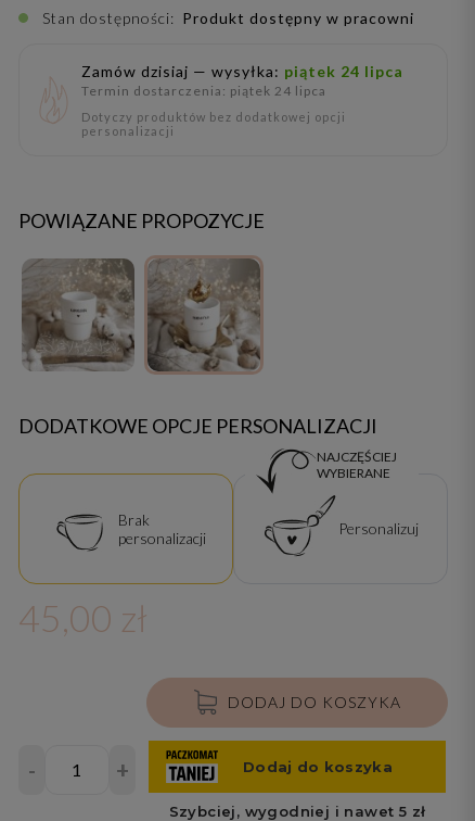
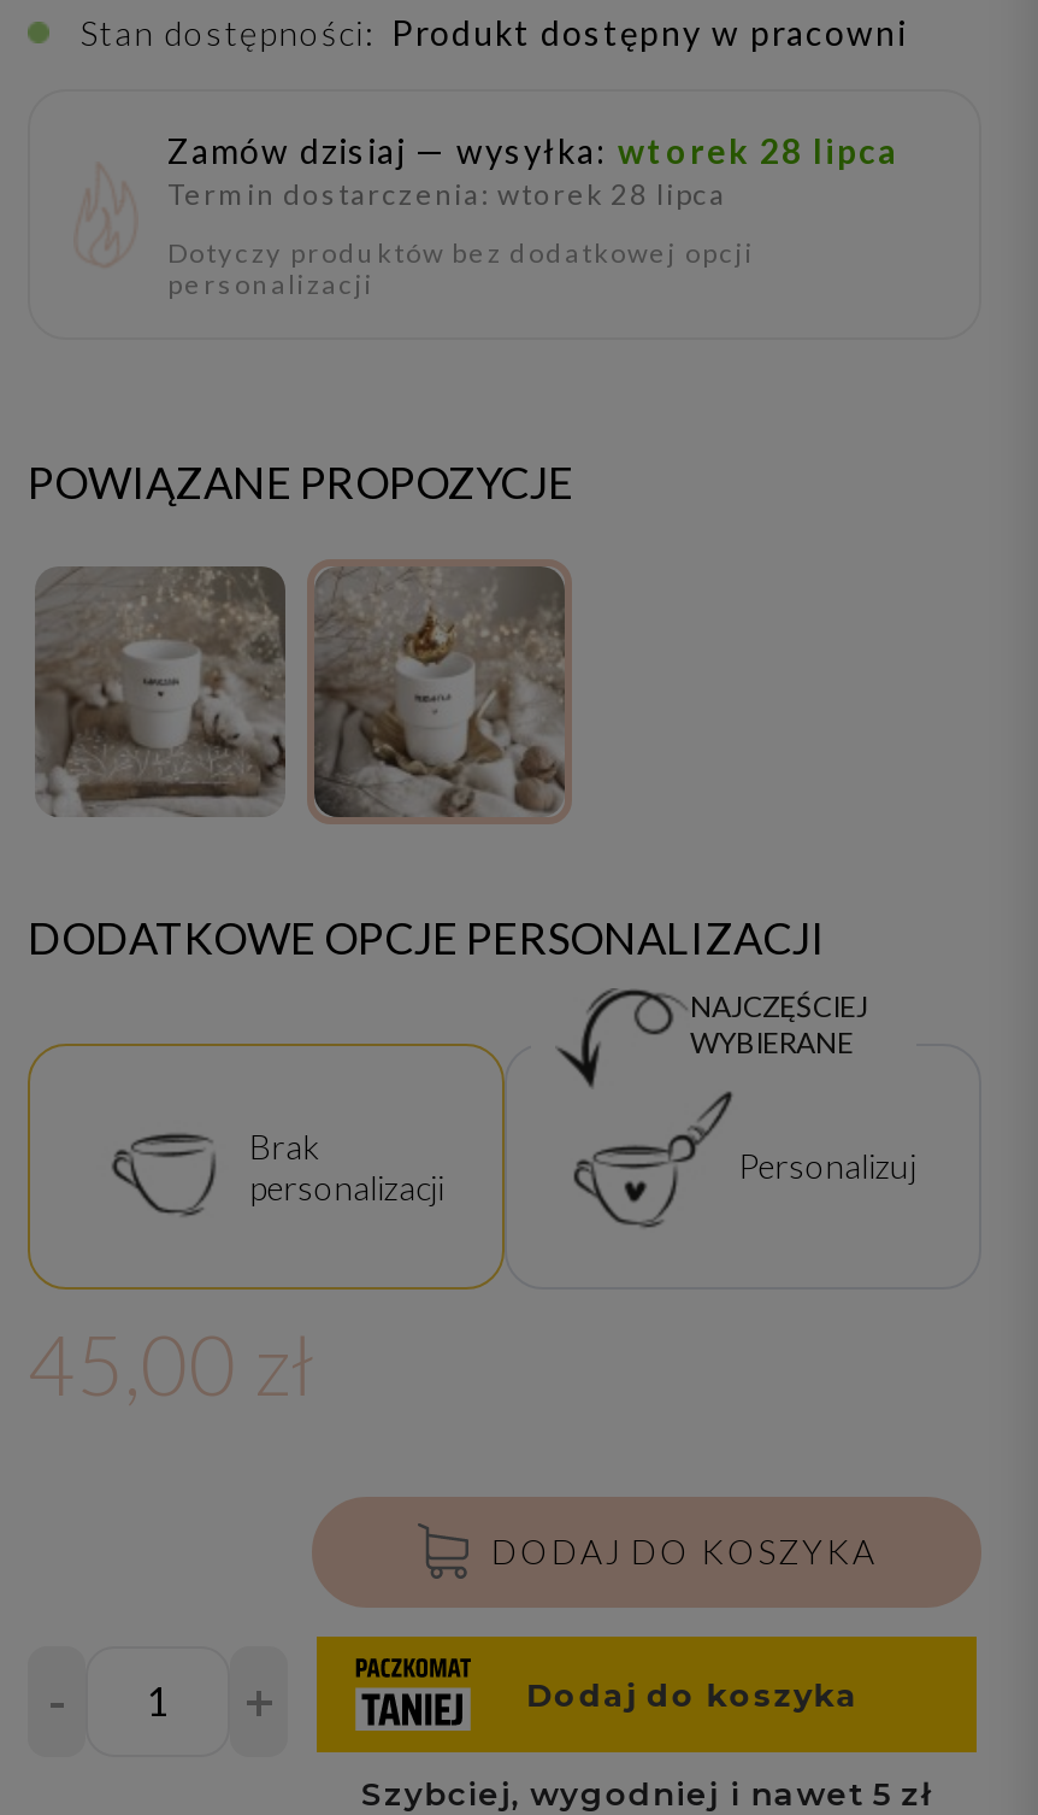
- Zamów dzisiaj — wysyłka: piątek 24 lipca
+ Zamów dzisiaj — wysyłka: wtorek 28 lipca

- Termin dostarczenia: piątek 24 lipca
+ Termin dostarczenia: wtorek 28 lipca
